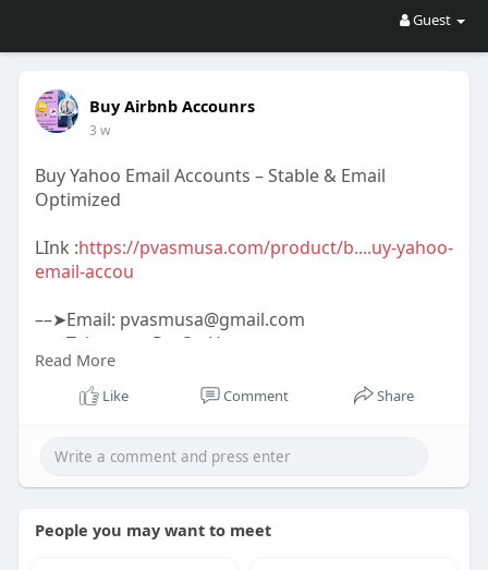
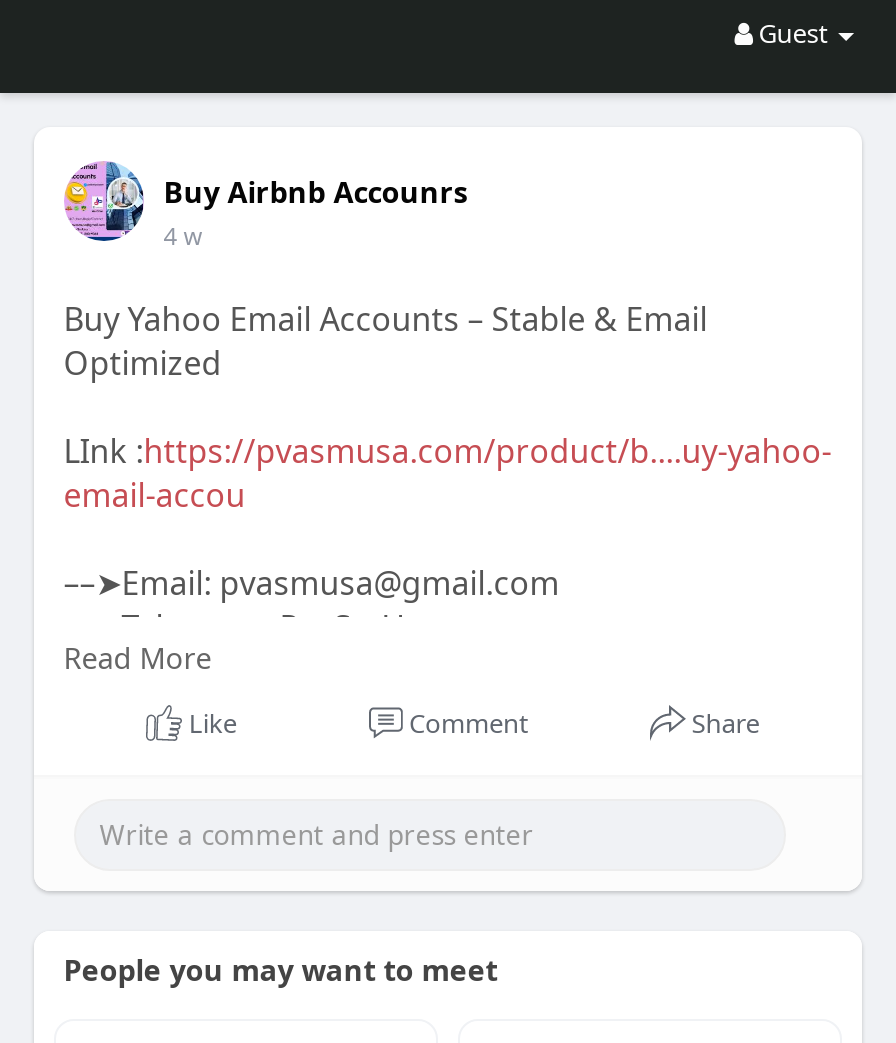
- 3 w
+ 4 w
